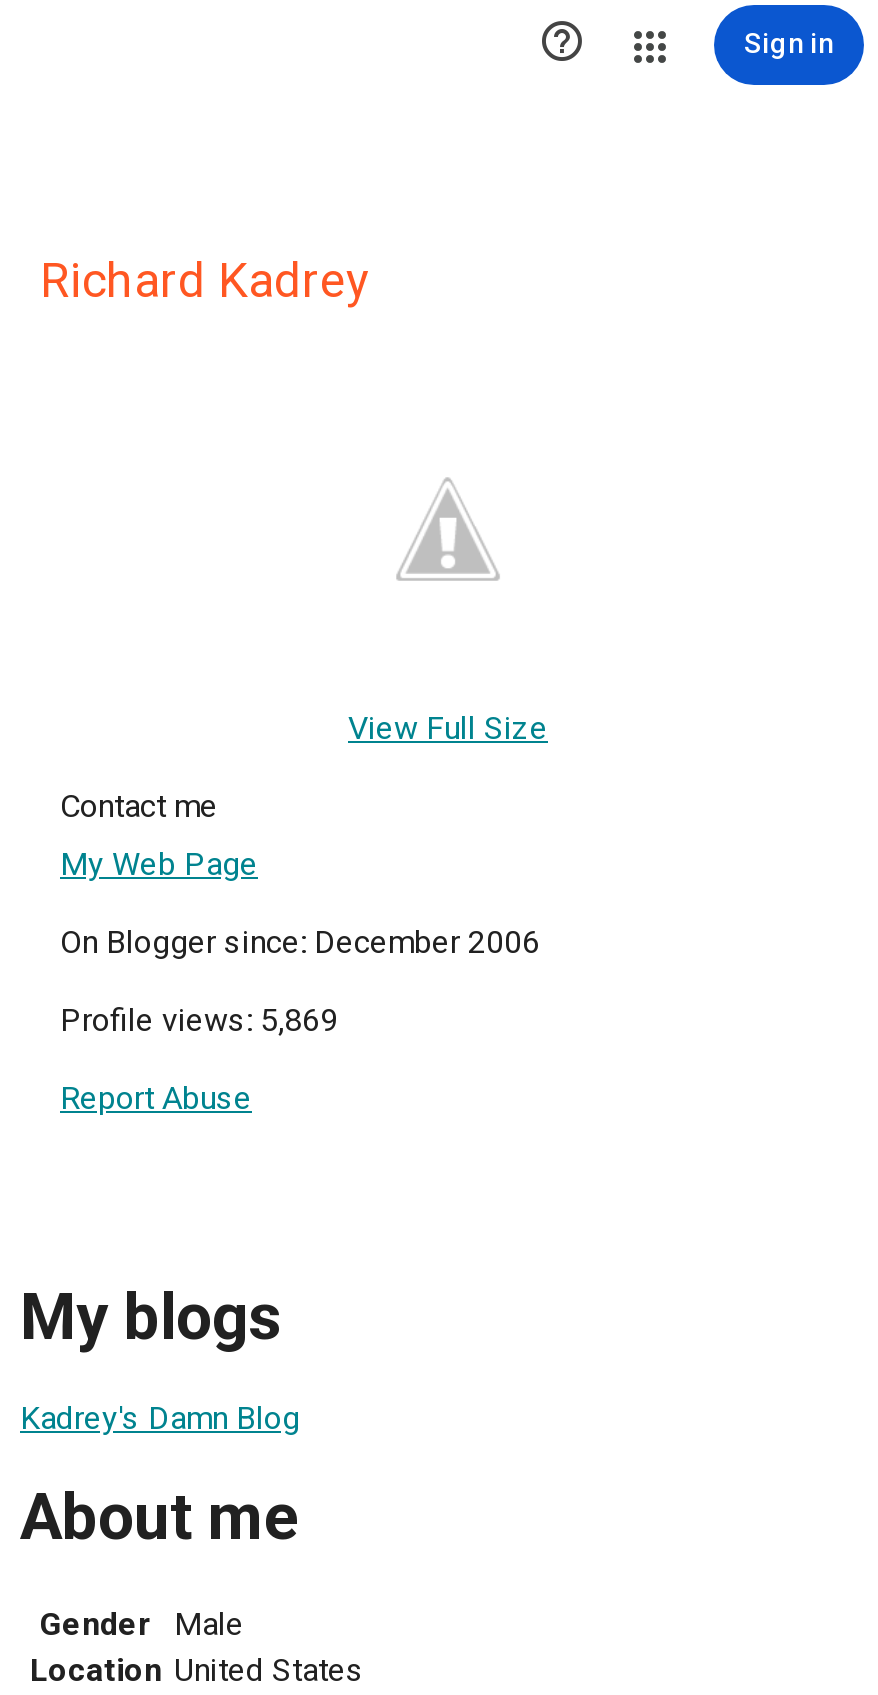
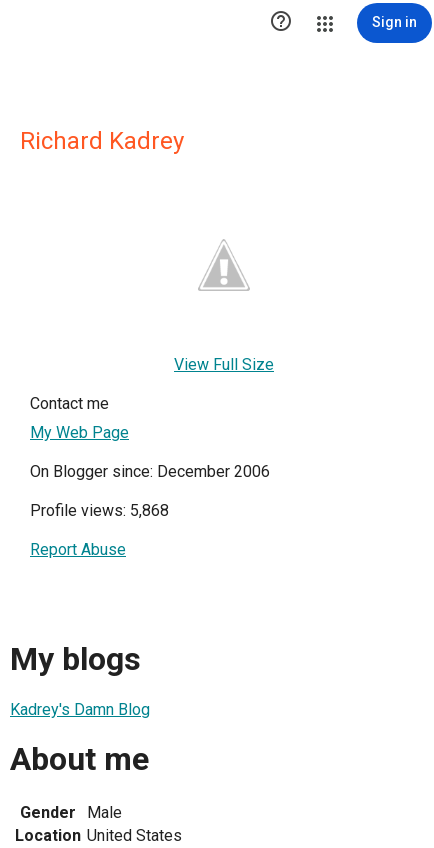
- Profile views: 5,869
+ Profile views: 5,868
